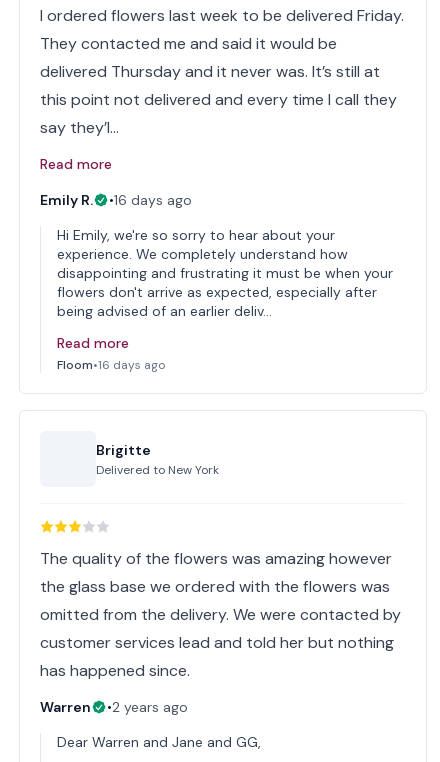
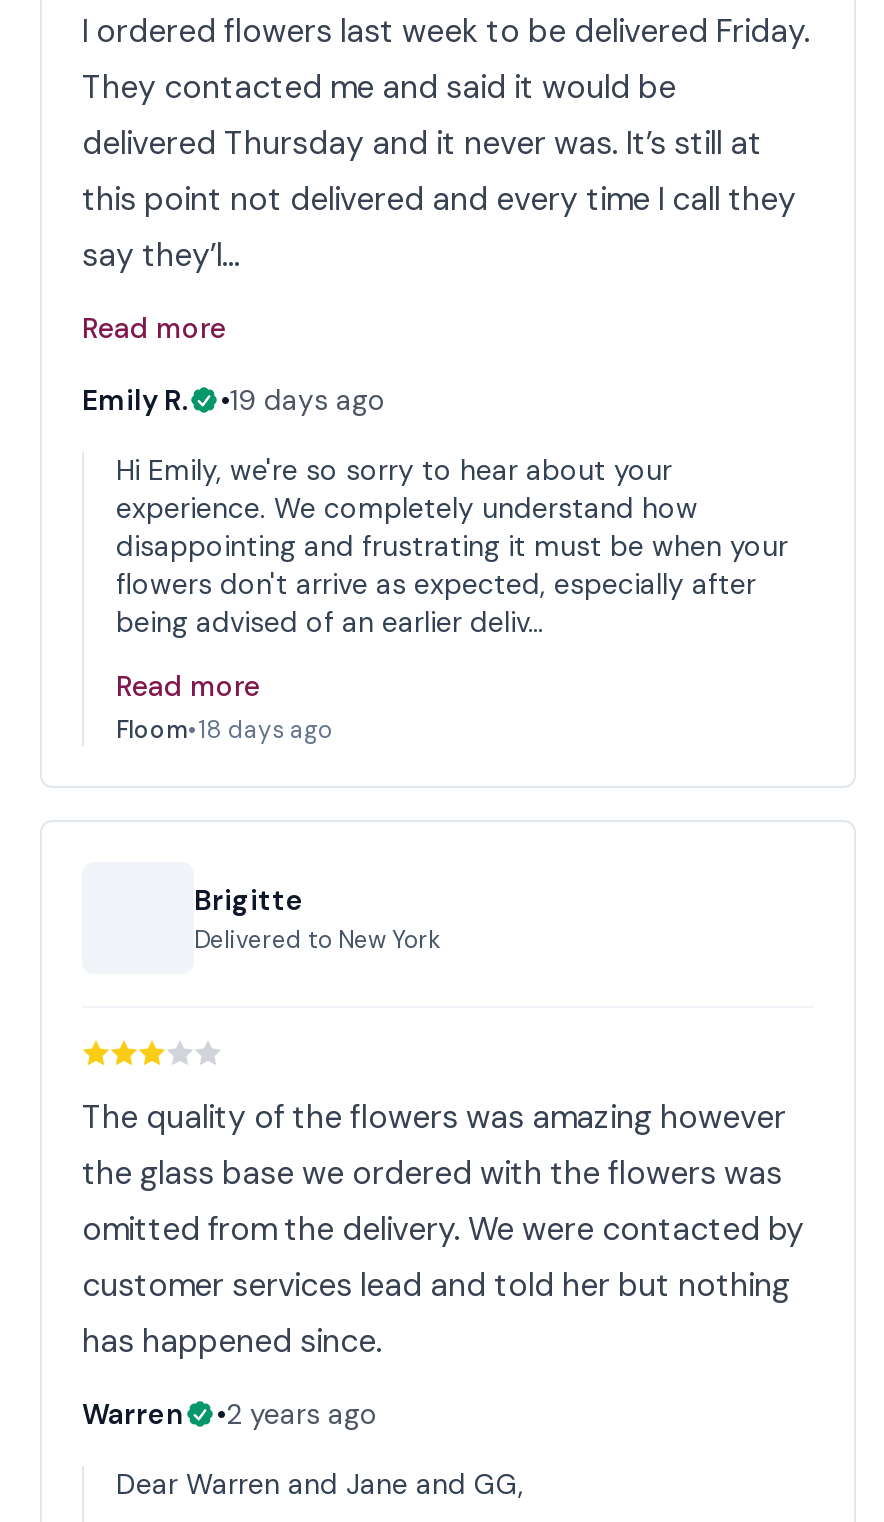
- Emily R. •16 days ago
+ Emily R. •19 days ago

- Floom•16 days ago
+ Floom•18 days ago
